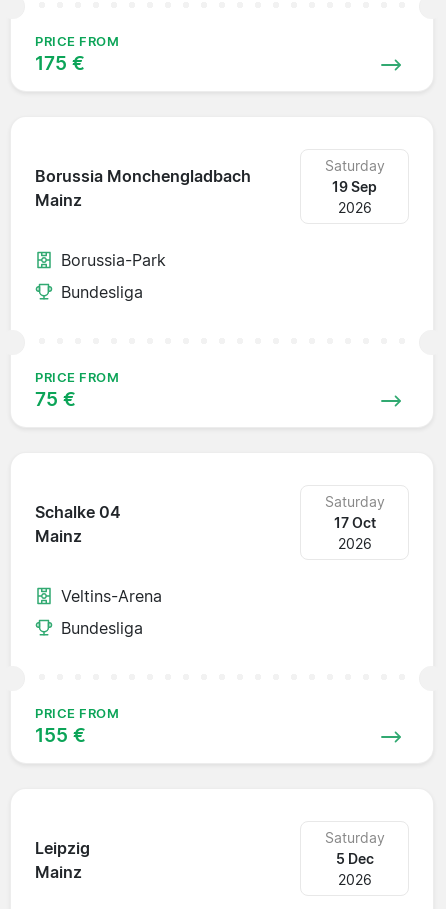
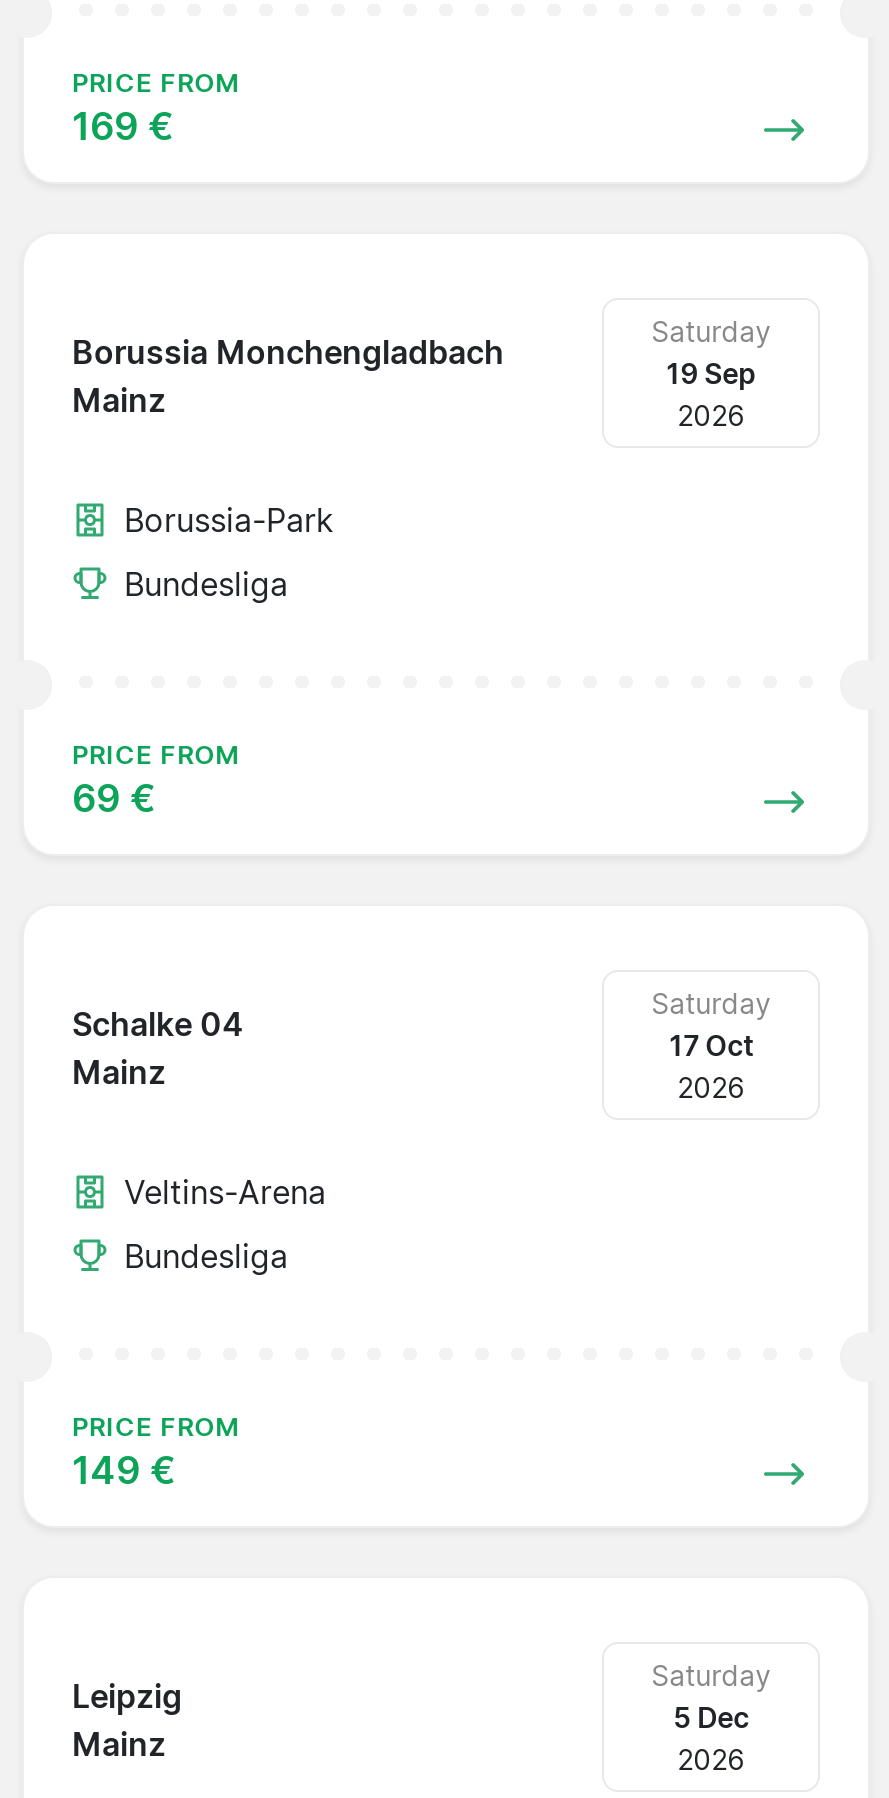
- 175 €
+ 169 €

- 75 €
+ 69 €

- 155 €
+ 149 €
